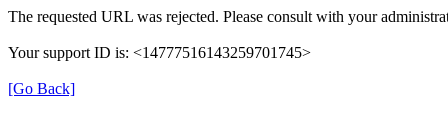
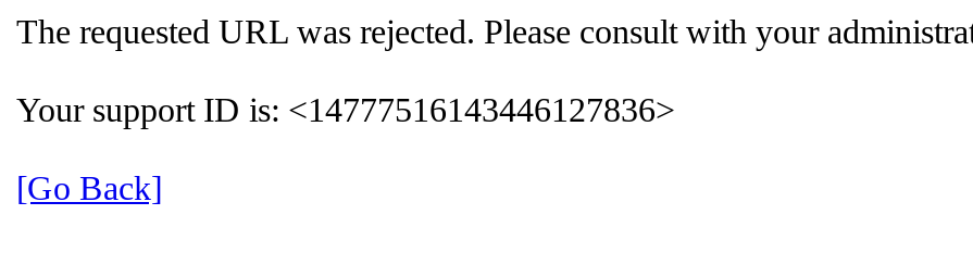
- Your support ID is: <14777516143259701745>
+ Your support ID is: <14777516143446127836>
